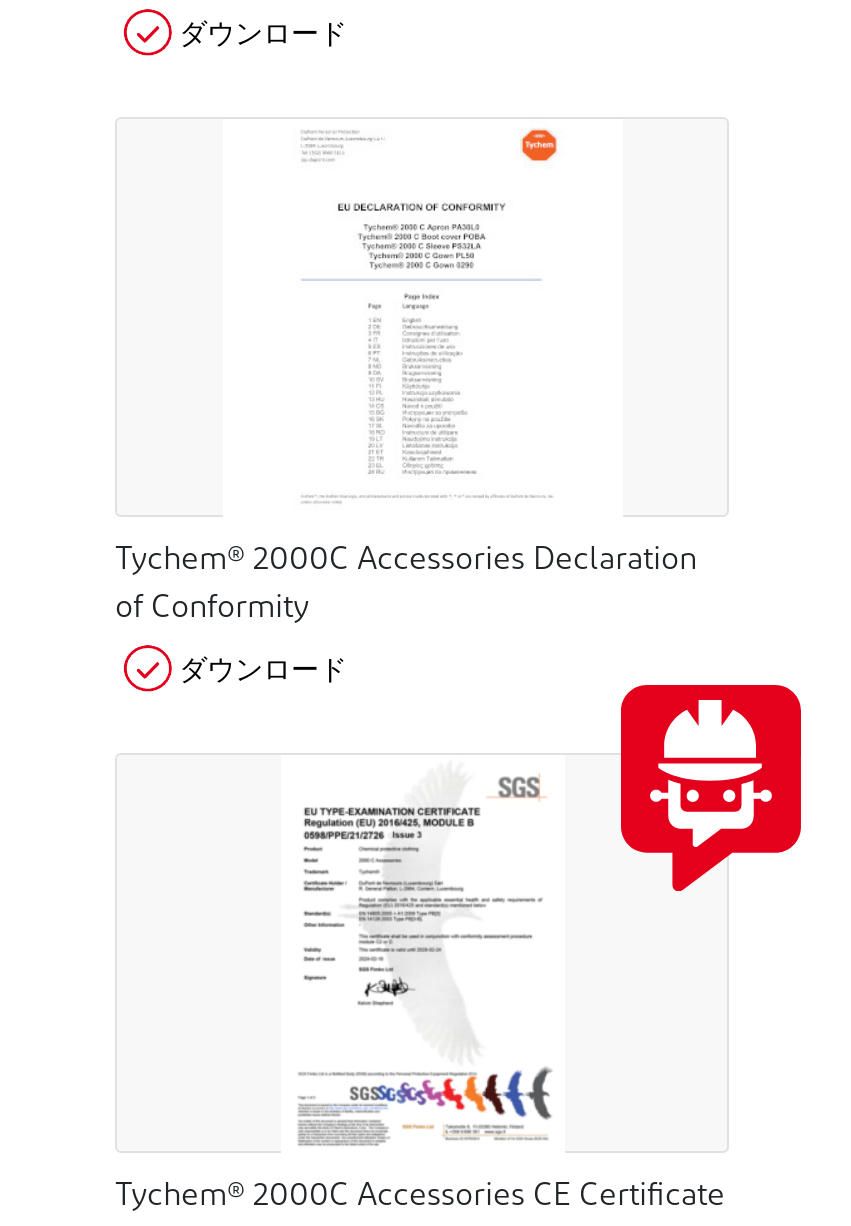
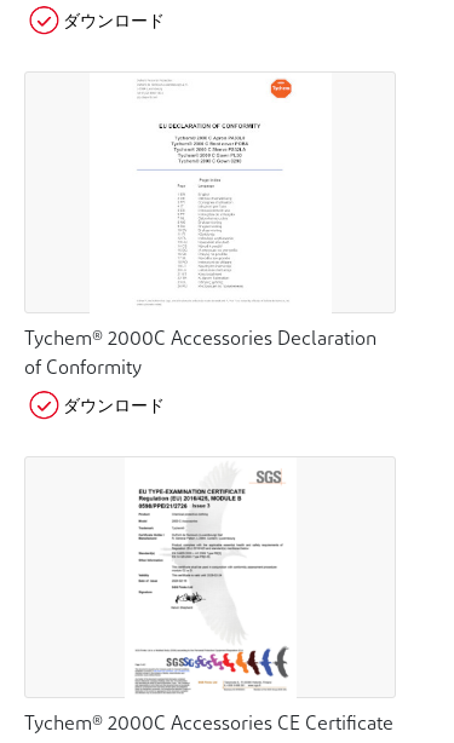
- [image]
